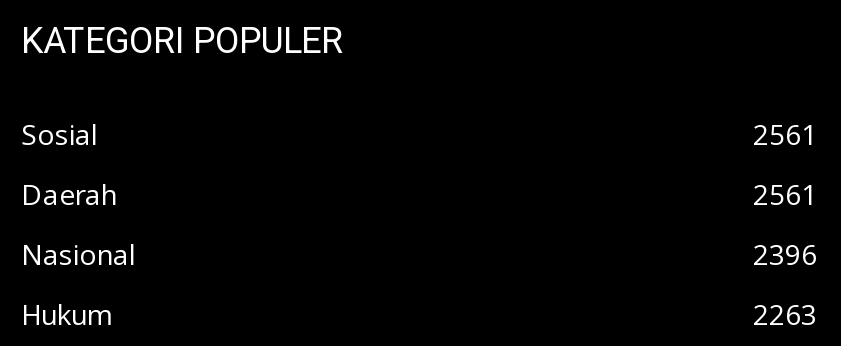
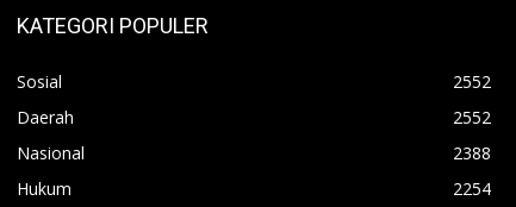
- 2561
+ 2552

- 2561
+ 2552

- 2396
+ 2388

- 2263
+ 2254
